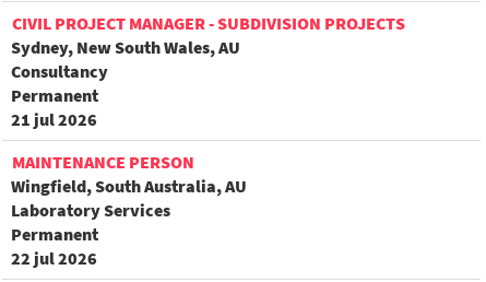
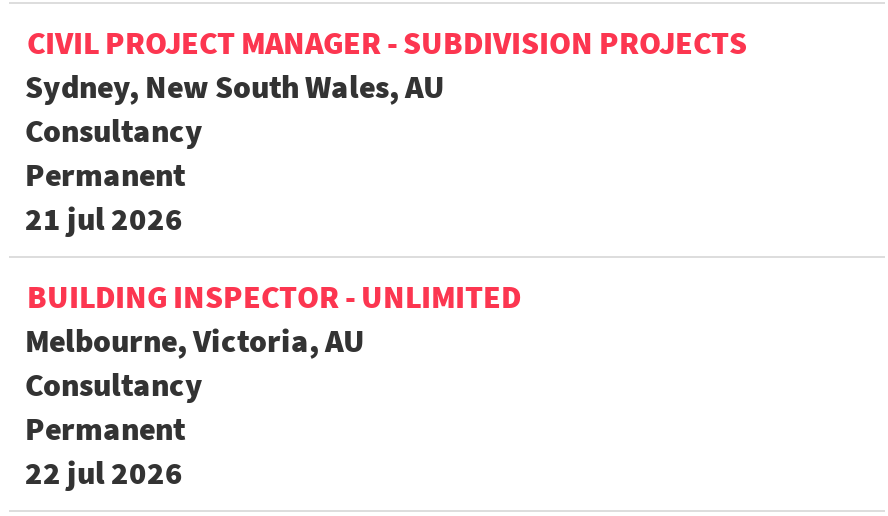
- MAINTENANCE PERSON
- Wingfield, South Australia, AU
- Laboratory Services
+ BUILDING INSPECTOR - UNLIMITED
+ Melbourne, Victoria, AU
+ Consultancy
